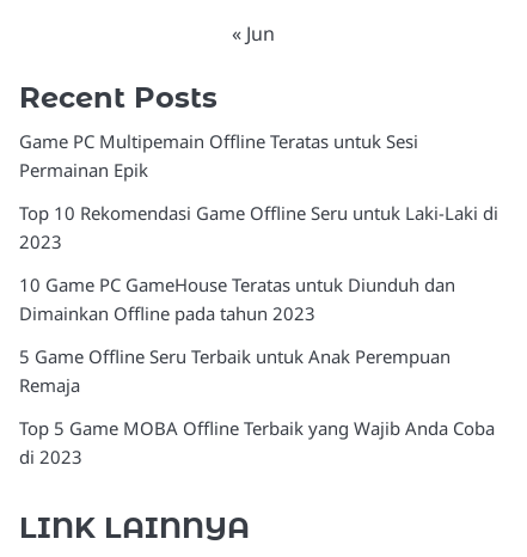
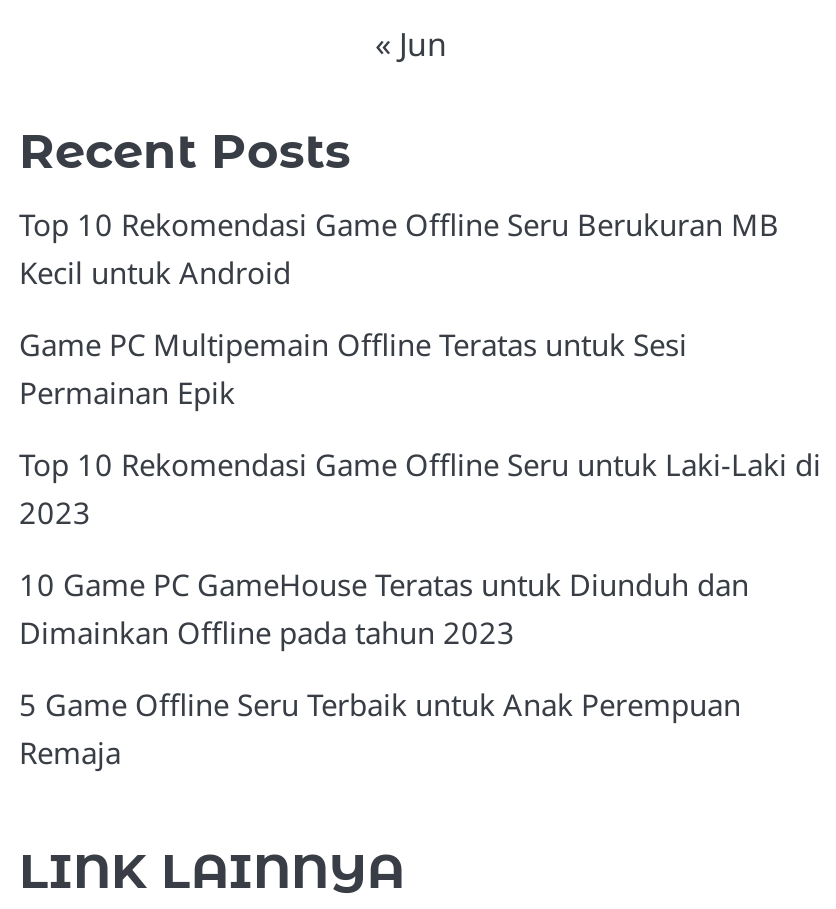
+ Top 10 Rekomendasi Game Offline Seru Berukuran MB
+ Kecil untuk Android

moved down: Game PC Multipemain Offline Teratas untuk Sesi | Permainan Epik | Top 10 Rekomendasi Game Offline Seru untuk Laki-Laki di | 2023 | 10 Game PC GameHouse Teratas untuk Diunduh dan | Dimainkan Offline pada tahun 2023 | 5 Game Offline Seru Terbaik untuk Anak Perempuan | Remaja

- Top 5 Game MOBA Offline Terbaik yang Wajib Anda Coba
- di 2023
